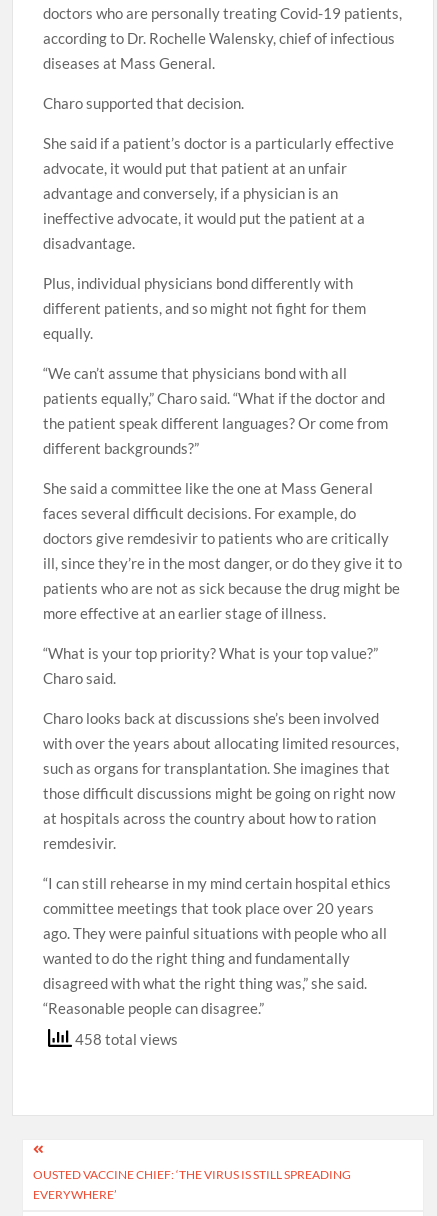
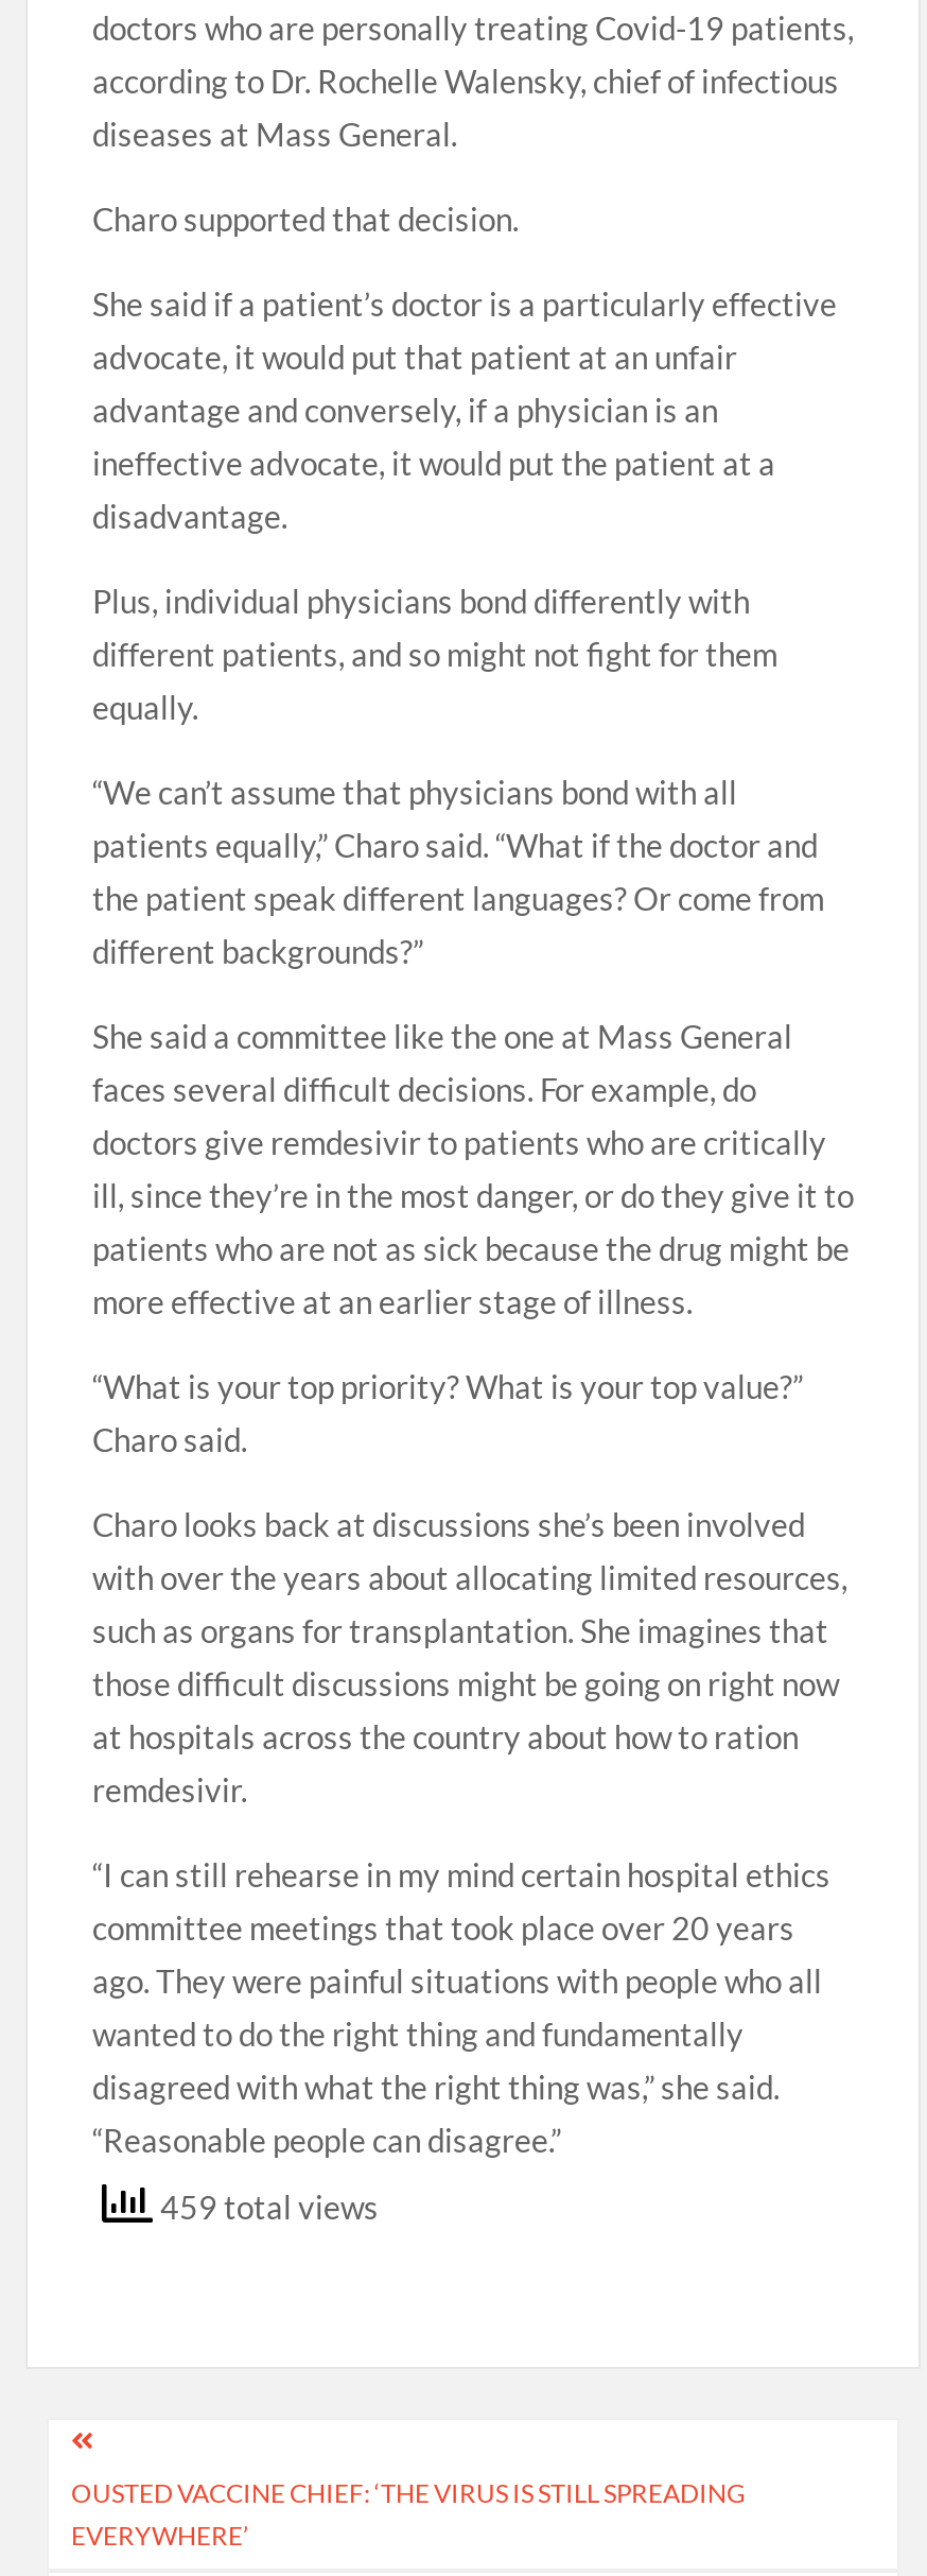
- 458 total views
+ 459 total views
